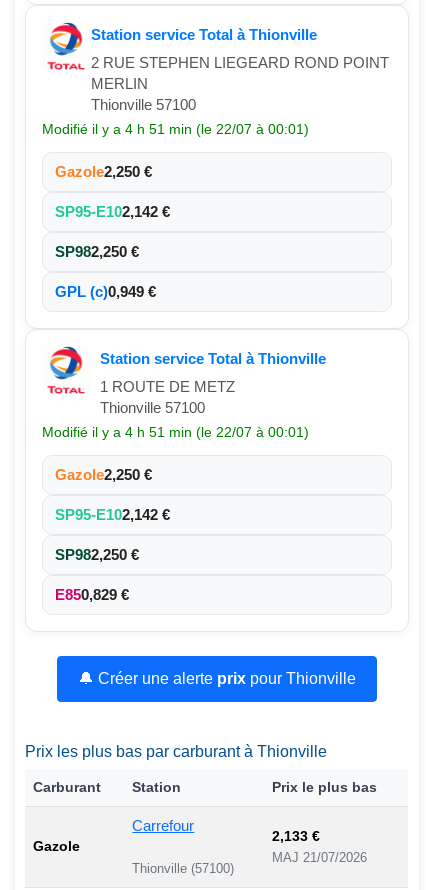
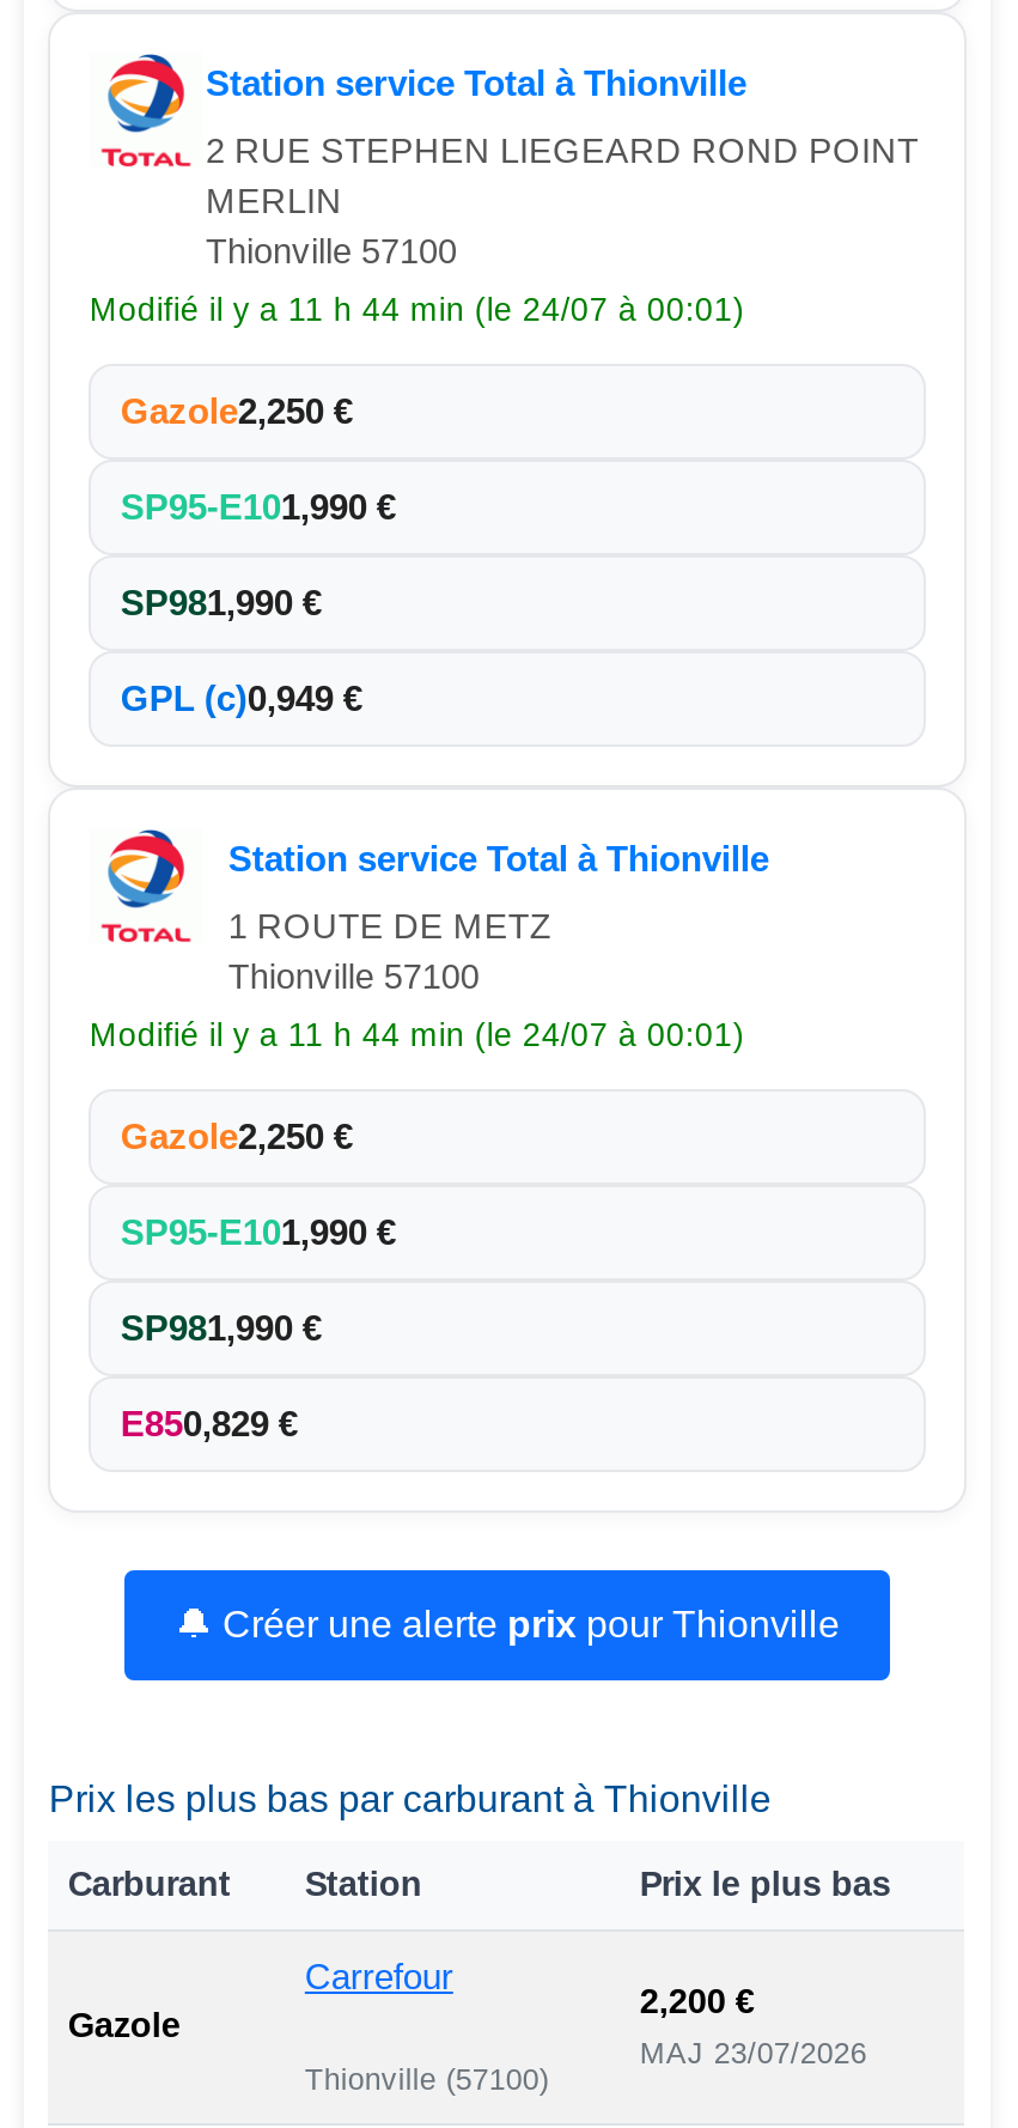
- Modifié il y a 4 h 51 min (le 22/07 à 00:01)
+ Modifié il y a 11 h 44 min (le 24/07 à 00:01)

- SP95-E102,142 €
+ SP95-E101,990 €

- SP982,250 €
+ SP981,990 €

- Modifié il y a 4 h 51 min (le 22/07 à 00:01)
+ Modifié il y a 11 h 44 min (le 24/07 à 00:01)

- SP95-E102,142 €
+ SP95-E101,990 €

- SP982,250 €
+ SP981,990 €

- 2,133 €
+ 2,200 €

- MAJ 21/07/2026
+ MAJ 23/07/2026
